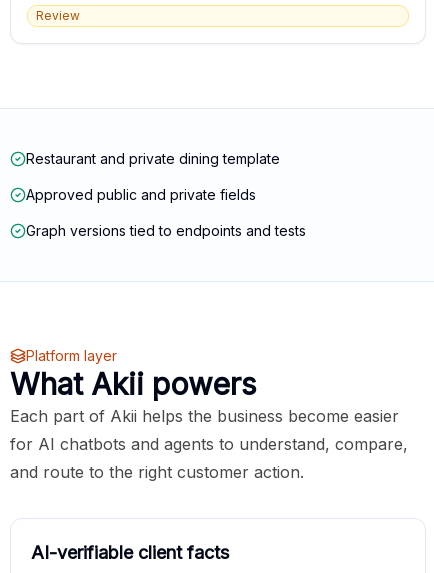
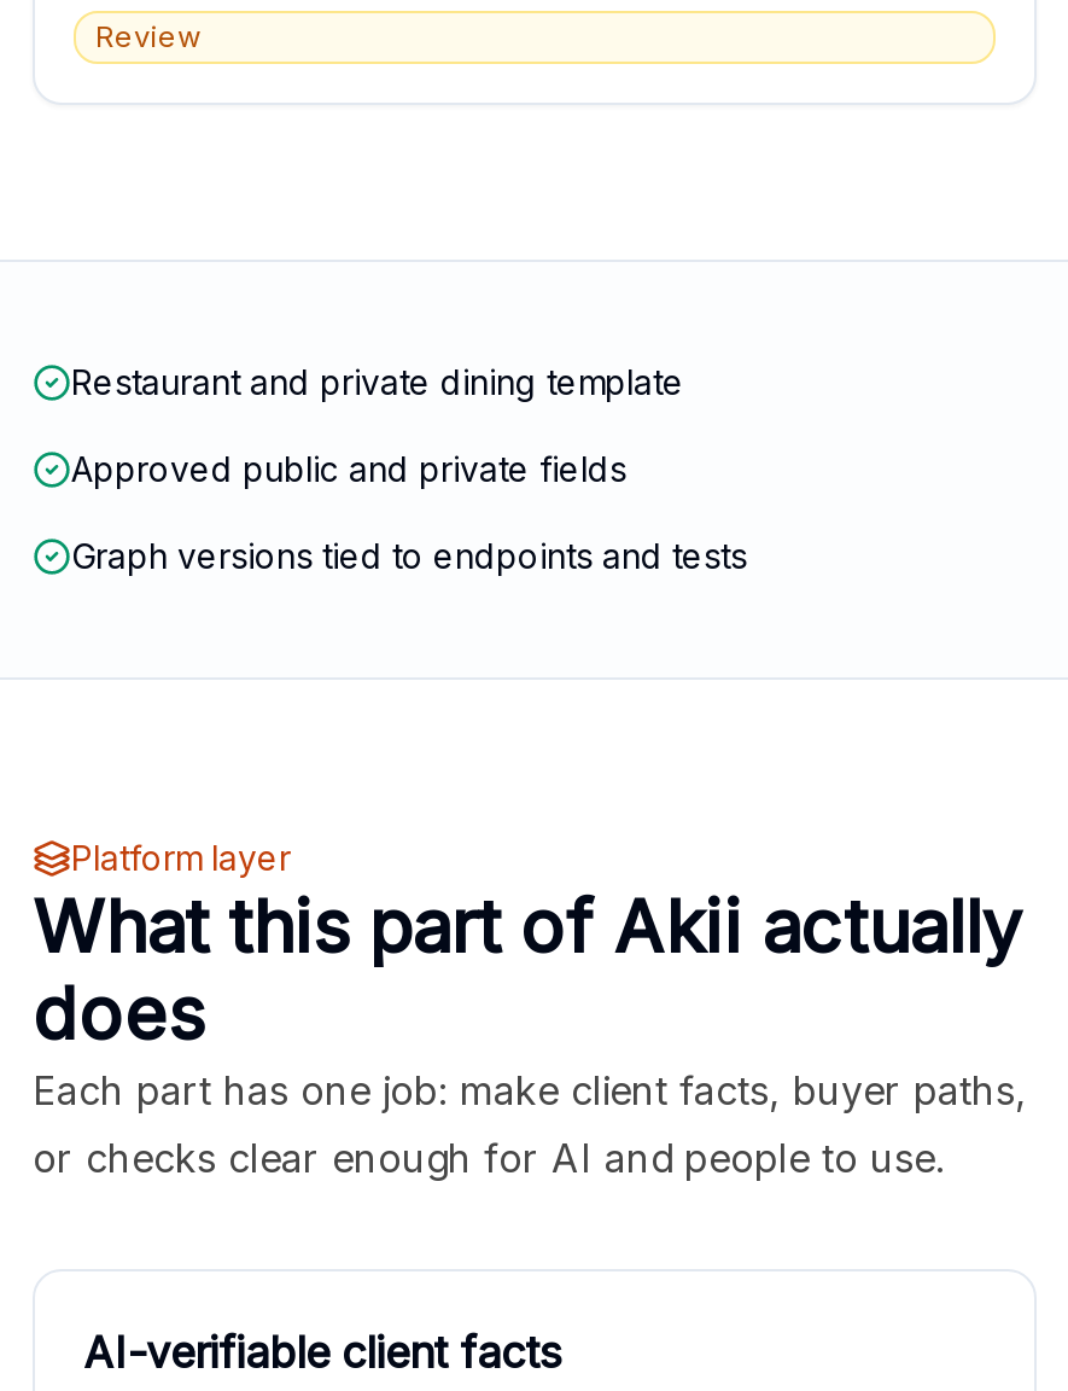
- What Akii powers
- Each part of Akii helps the business become easier
- for AI chatbots and agents to understand, compare,
- and route to the right customer action.
+ What this part of Akii actually
+ does
+ Each part has one job: make client facts, buyer paths,
+ or checks clear enough for AI and people to use.
